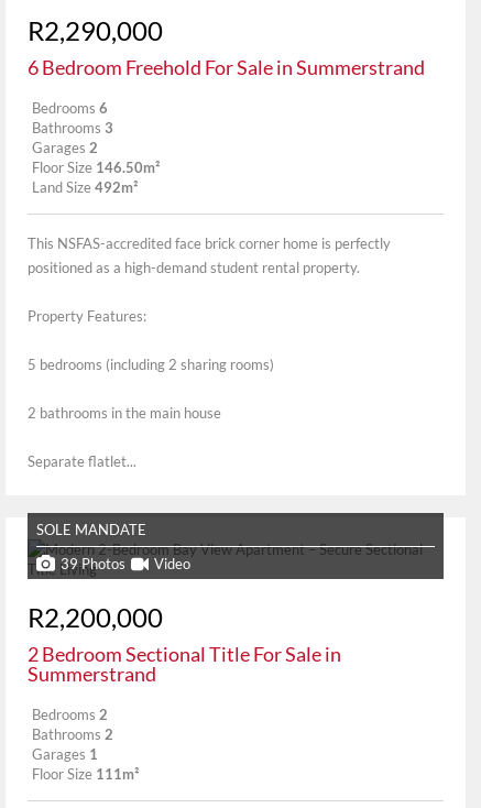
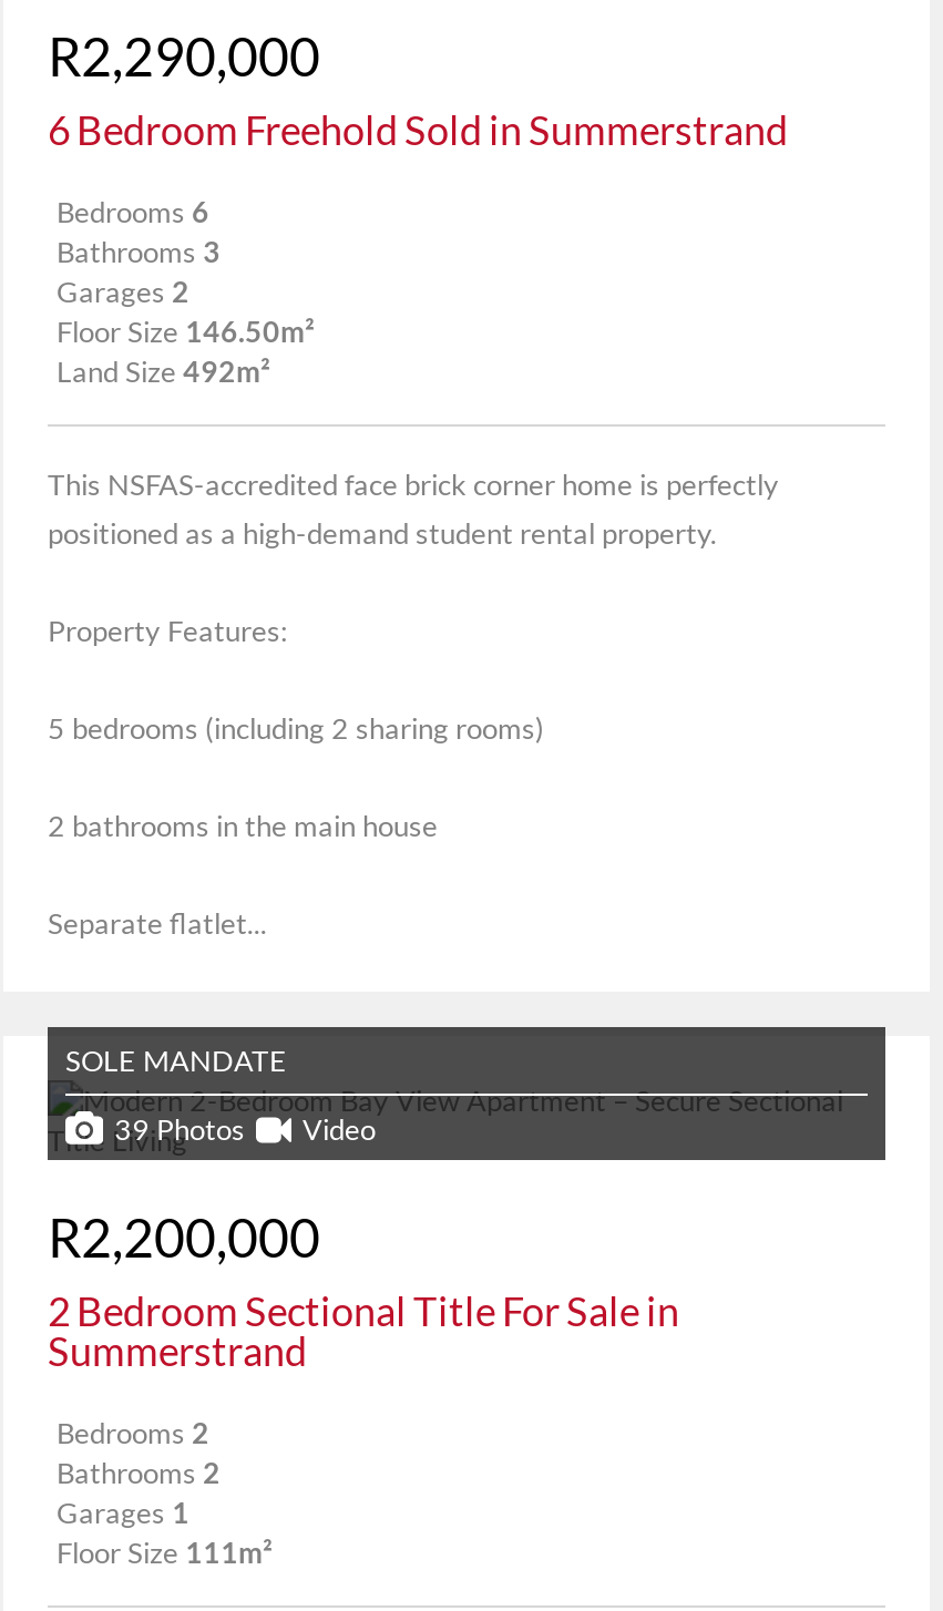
- 6 Bedroom Freehold For Sale in Summerstrand
+ 6 Bedroom Freehold Sold in Summerstrand
